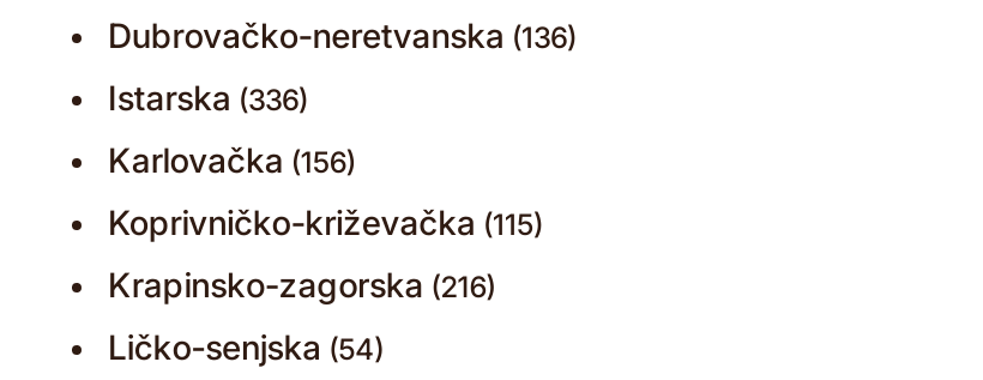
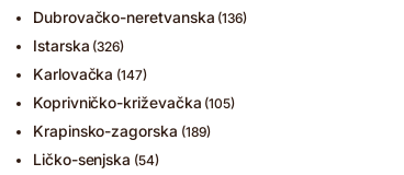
- Istarska (336)
+ Istarska (326)

- Karlovačka (156)
+ Karlovačka (147)

- Koprivničko-križevačka (115)
+ Koprivničko-križevačka (105)

- Krapinsko-zagorska (216)
+ Krapinsko-zagorska (189)
